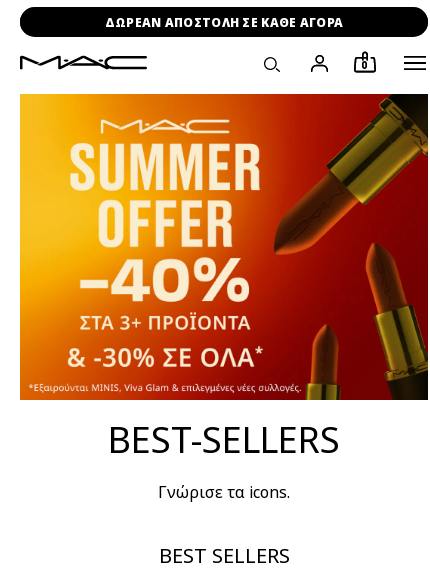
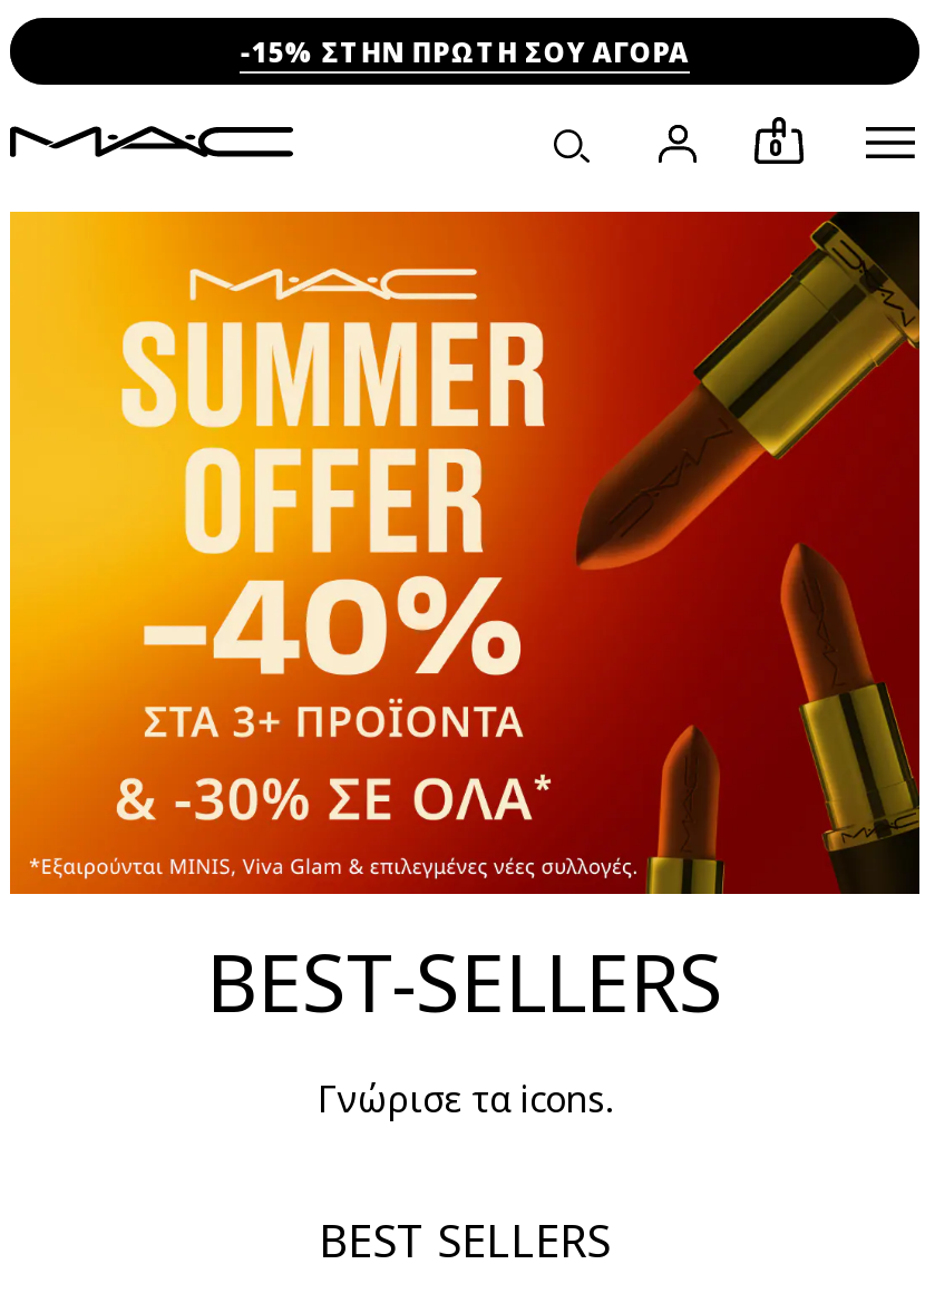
- ΔΩΡΕΑΝ ΑΠΟΣΤΟΛΗ ΣΕ ΚΑΘΕ ΑΓΟΡΑ
+ -15% ΣΤΗΝ ΠΡΩΤΗ ΣΟΥ ΑΓΟΡΑ
